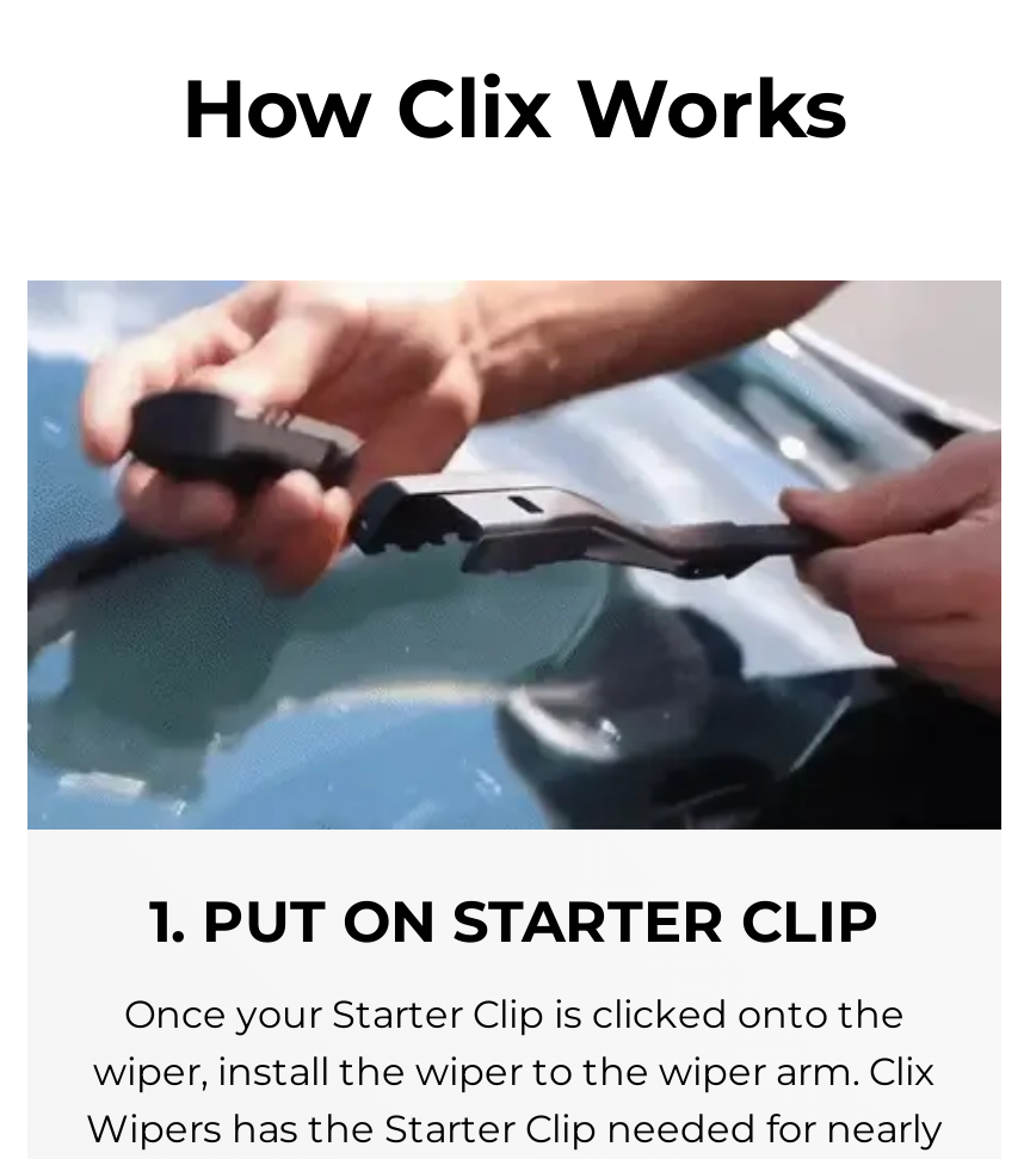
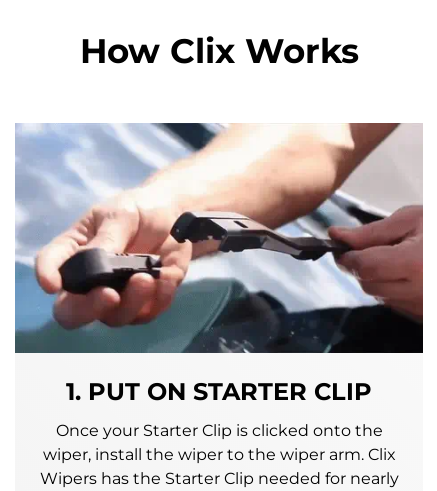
- [image]
+ [image]
